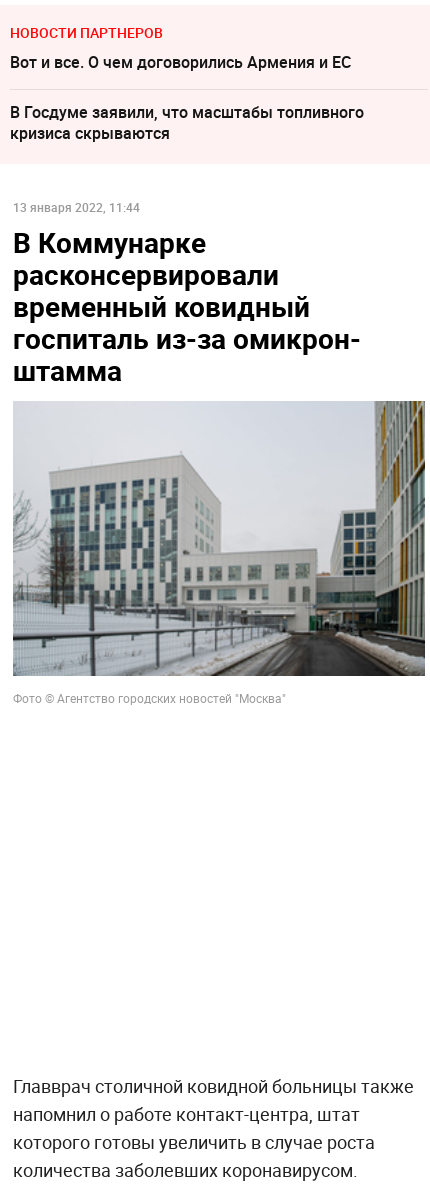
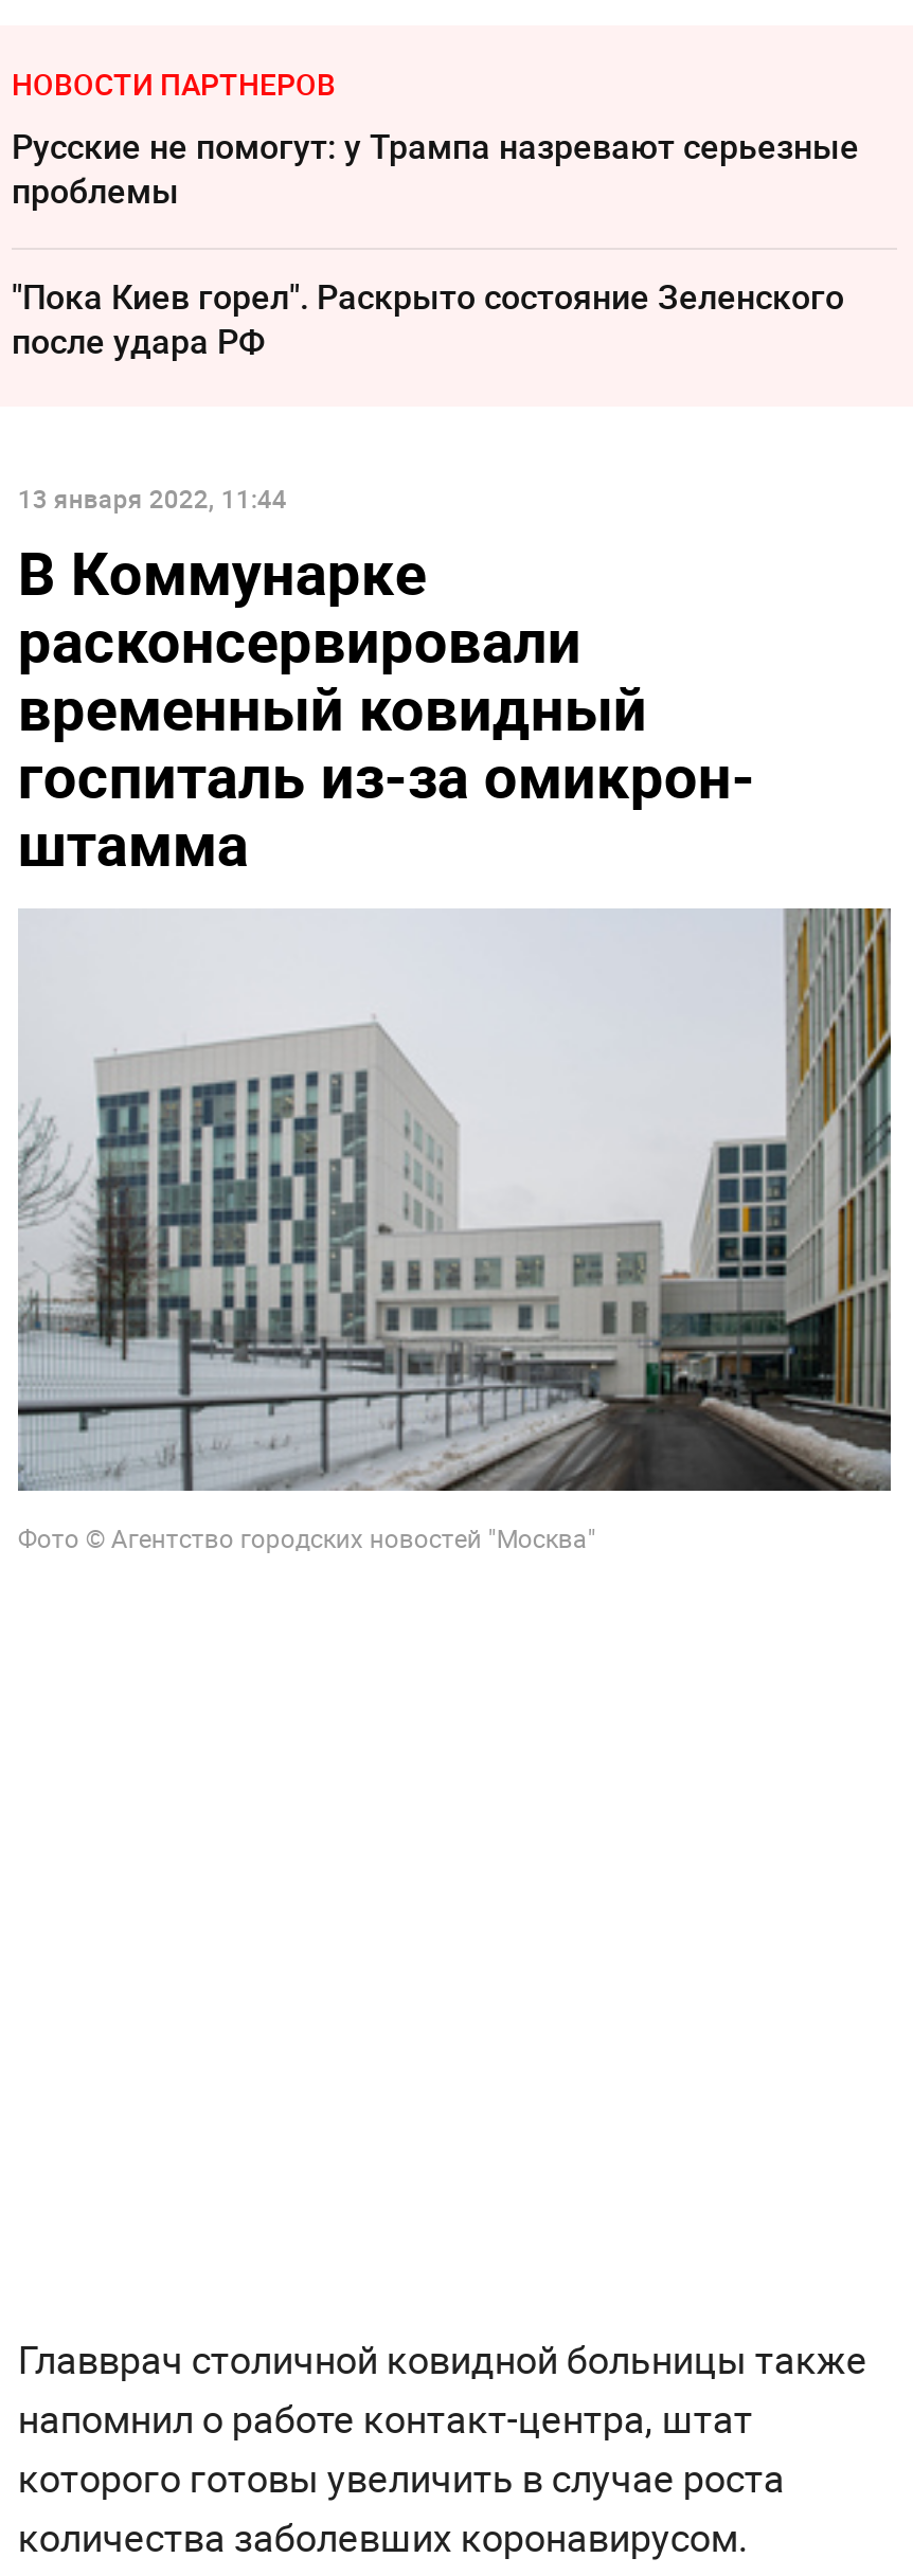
- Вот и все. О чем договорились Армения и ЕС
+ Русские не помогут: у Трампа назревают серьезные
+ проблемы

- В Госдуме заявили, что масштабы топливного
- кризиса скрываются
+ "Пока Киев горел". Раскрыто состояние Зеленского
+ после удара РФ
